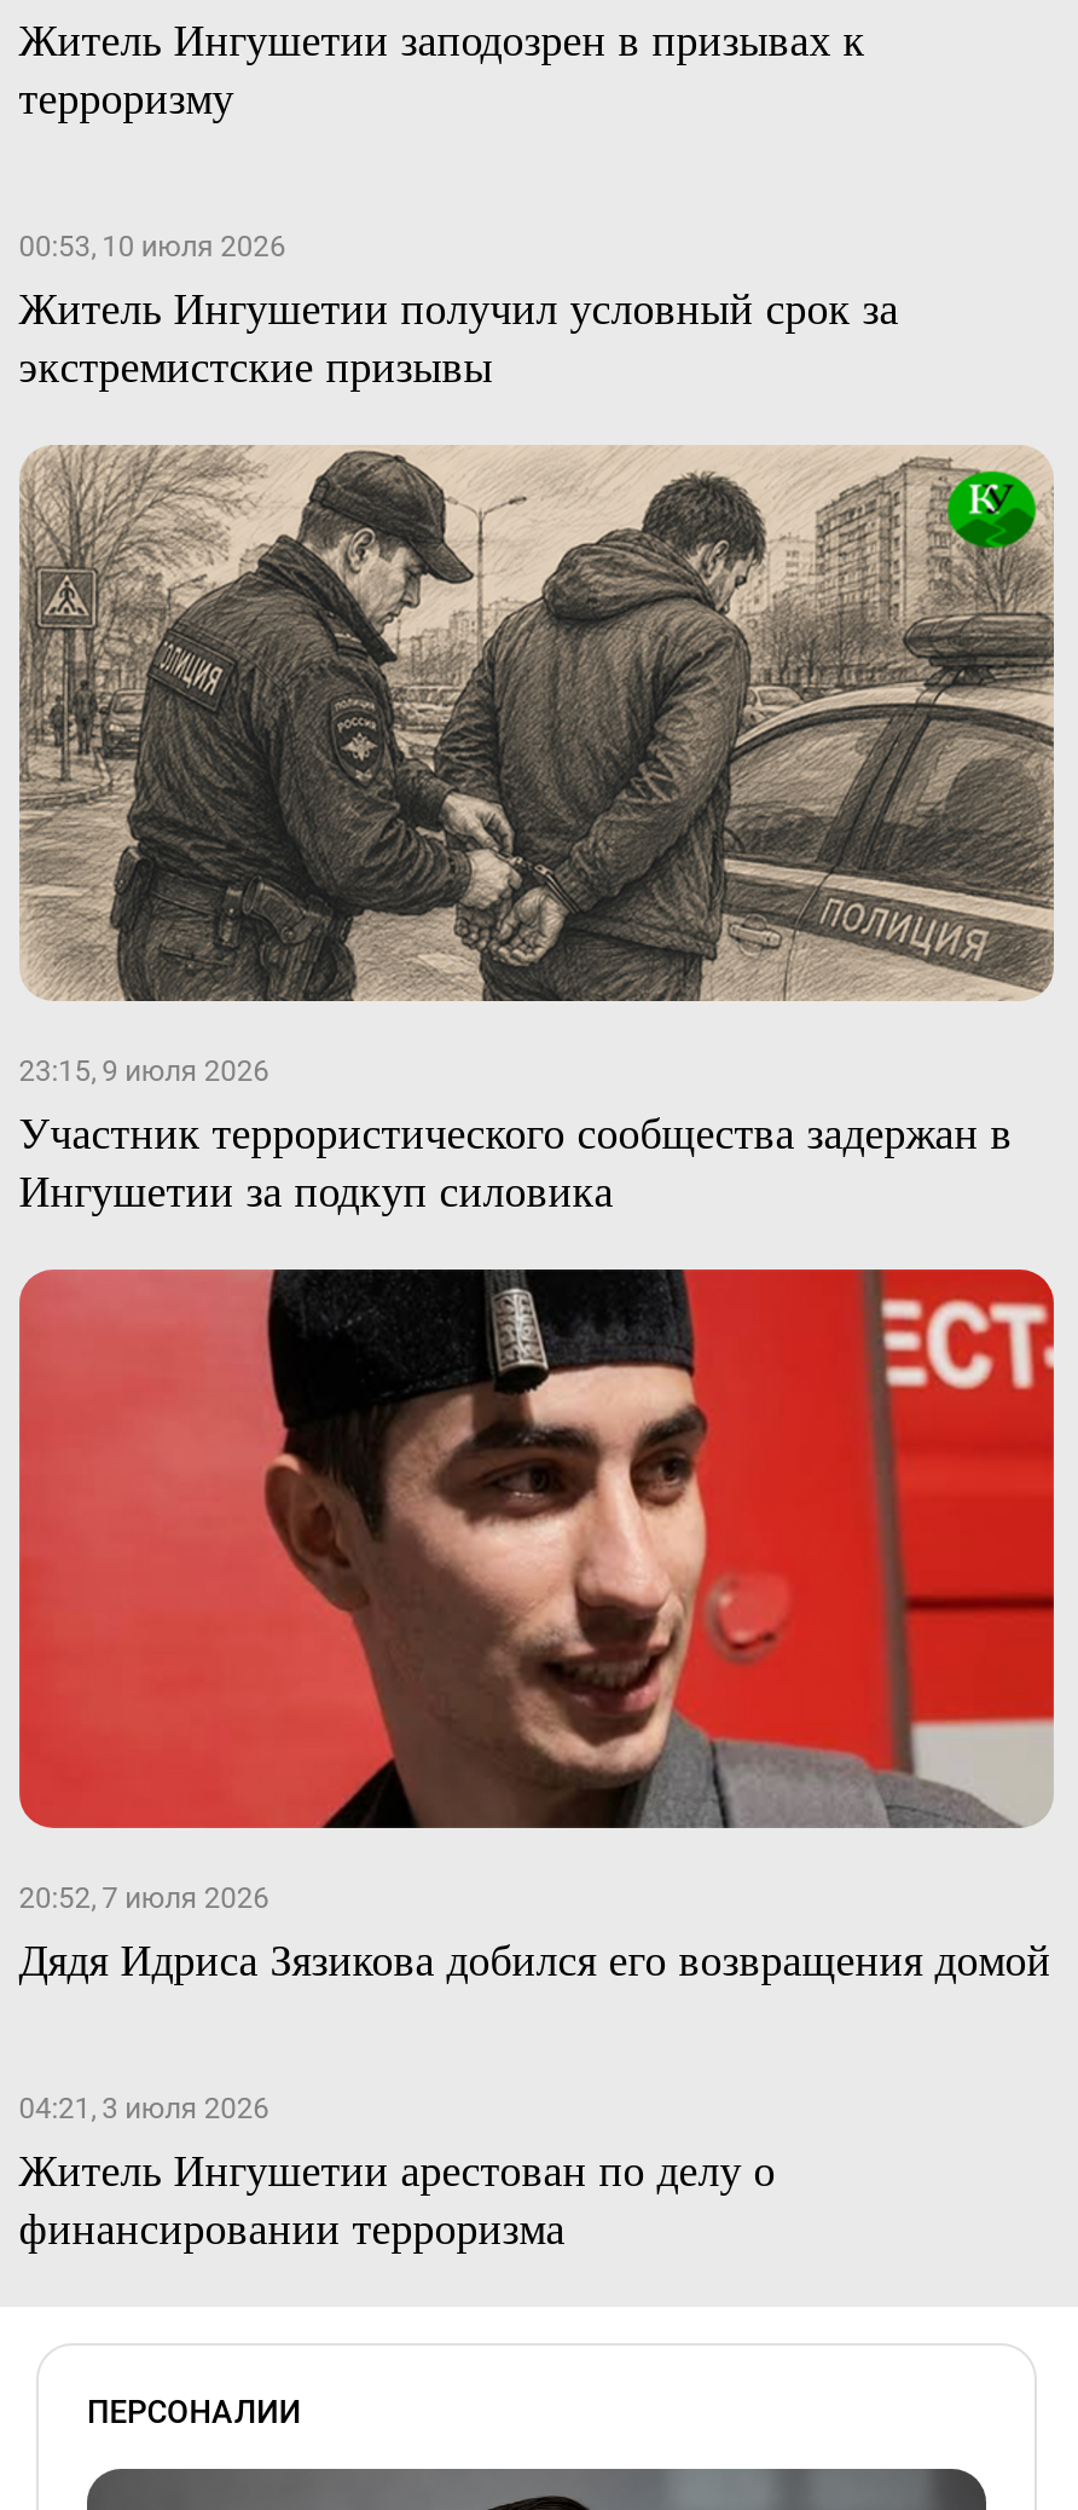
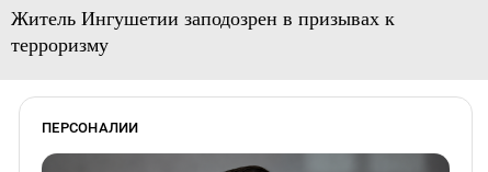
- 00:53, 10 июля 2026
- Житель Ингушетии получил условный срок за
- экстремистские призывы

- [image]
- 23:15, 9 июля 2026
- Участник террористического сообщества задержан в
- Ингушетии за подкуп силовика

- [image]
- 20:52, 7 июля 2026
- Дядя Идриса Зязикова добился его возвращения домой
- 04:21, 3 июля 2026
- Житель Ингушетии арестован по делу о
- финансировании терроризма
